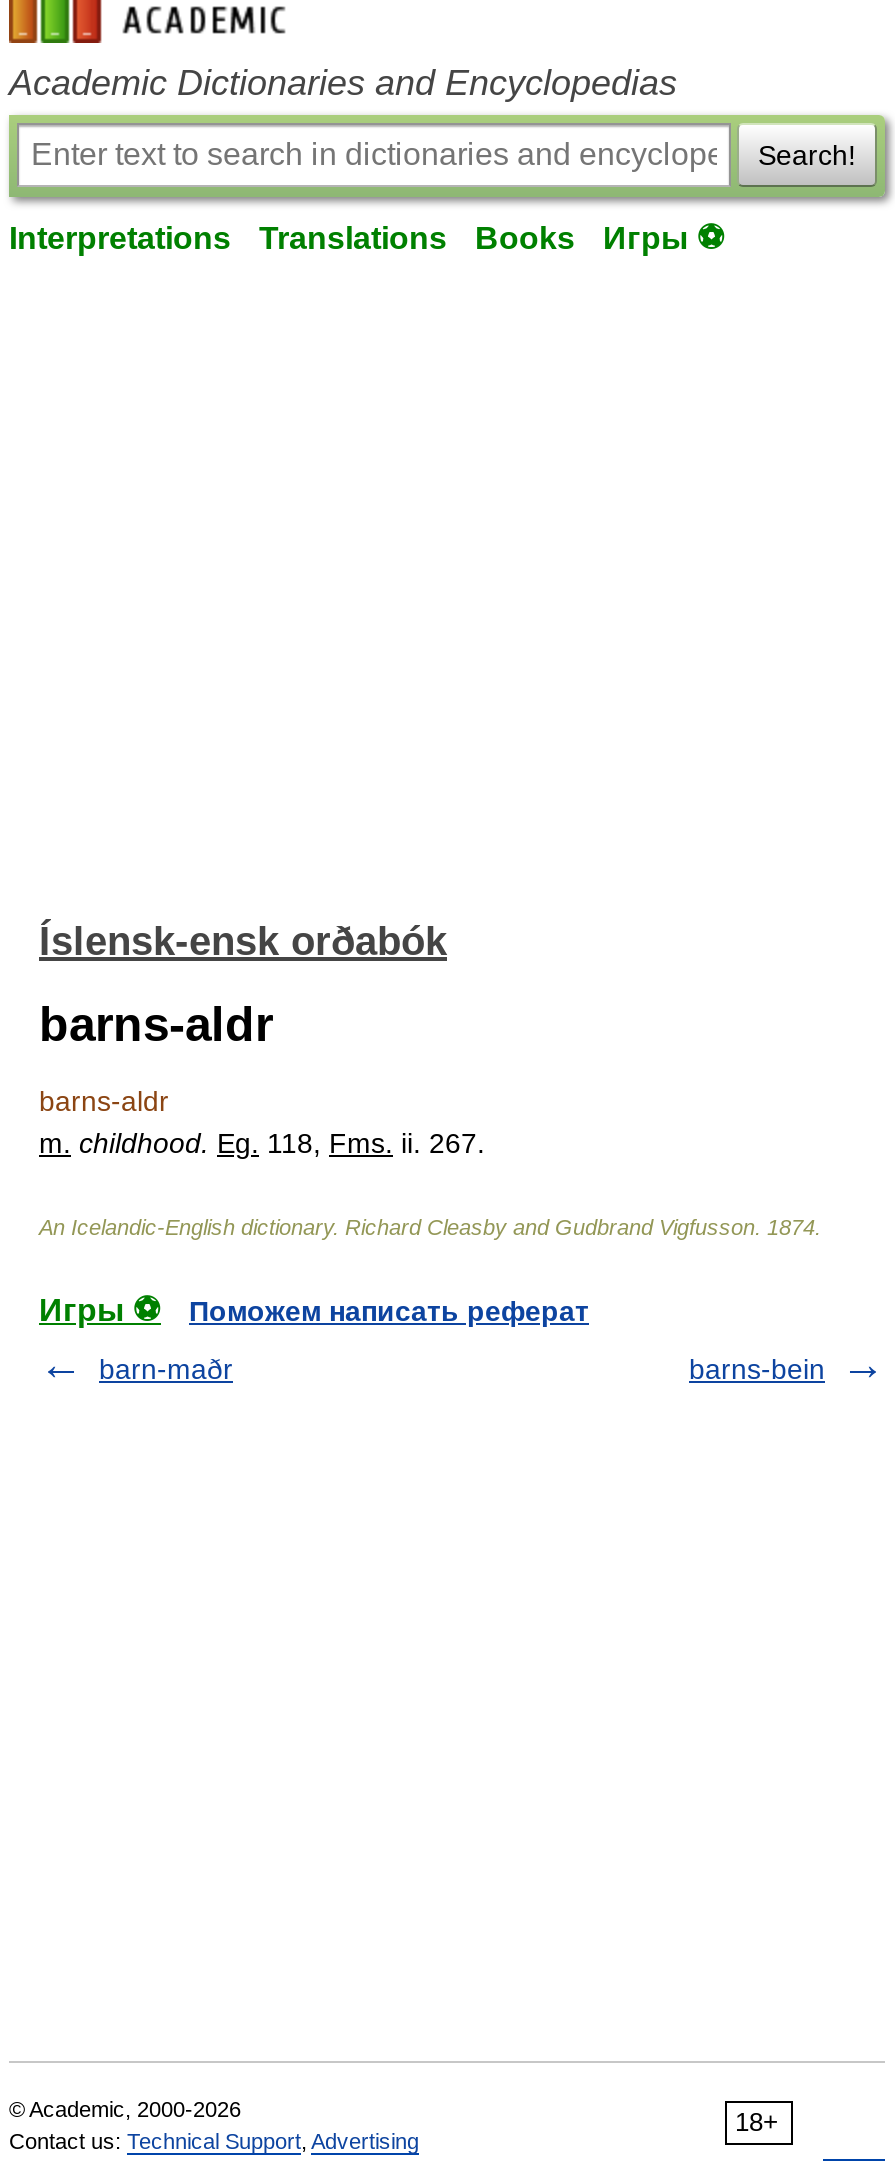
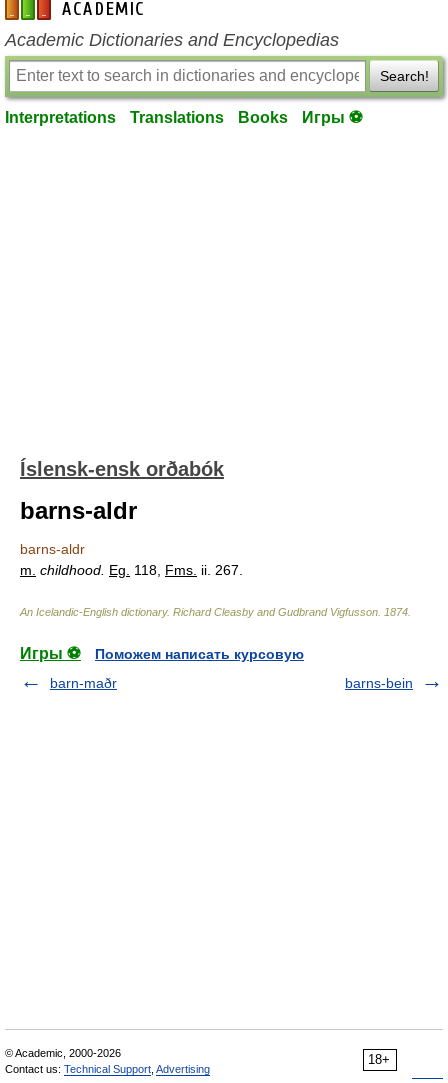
- Поможем написать реферат
+ Поможем написать курсовую
